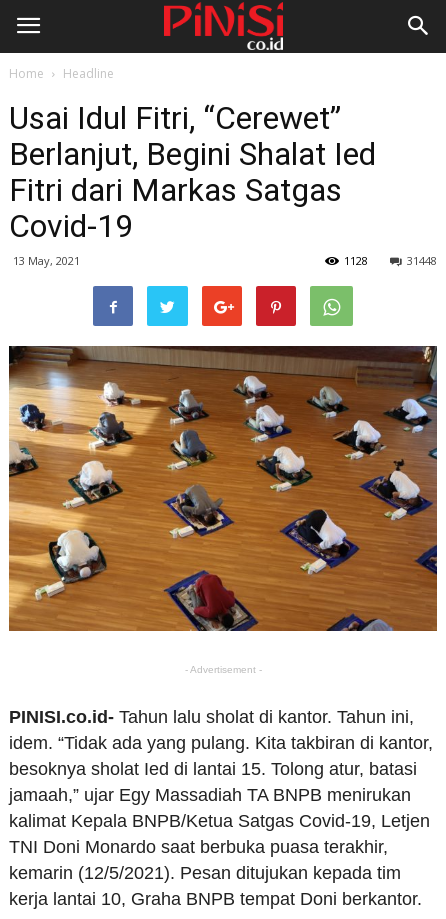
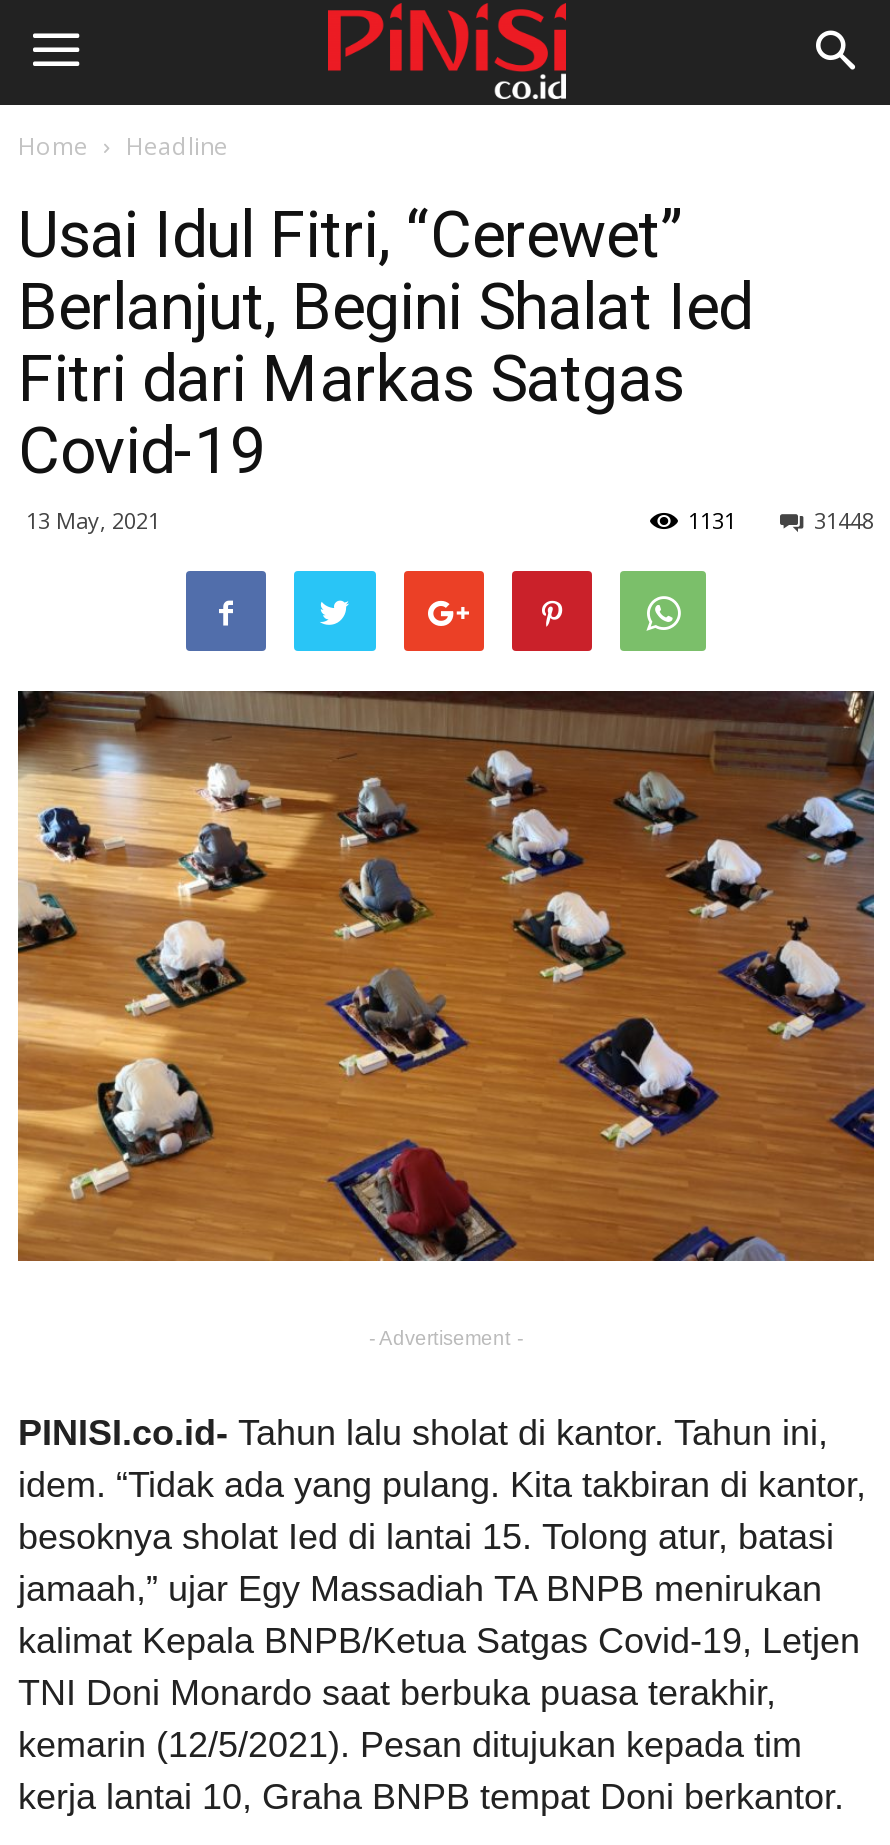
- 1128
+ 1131
